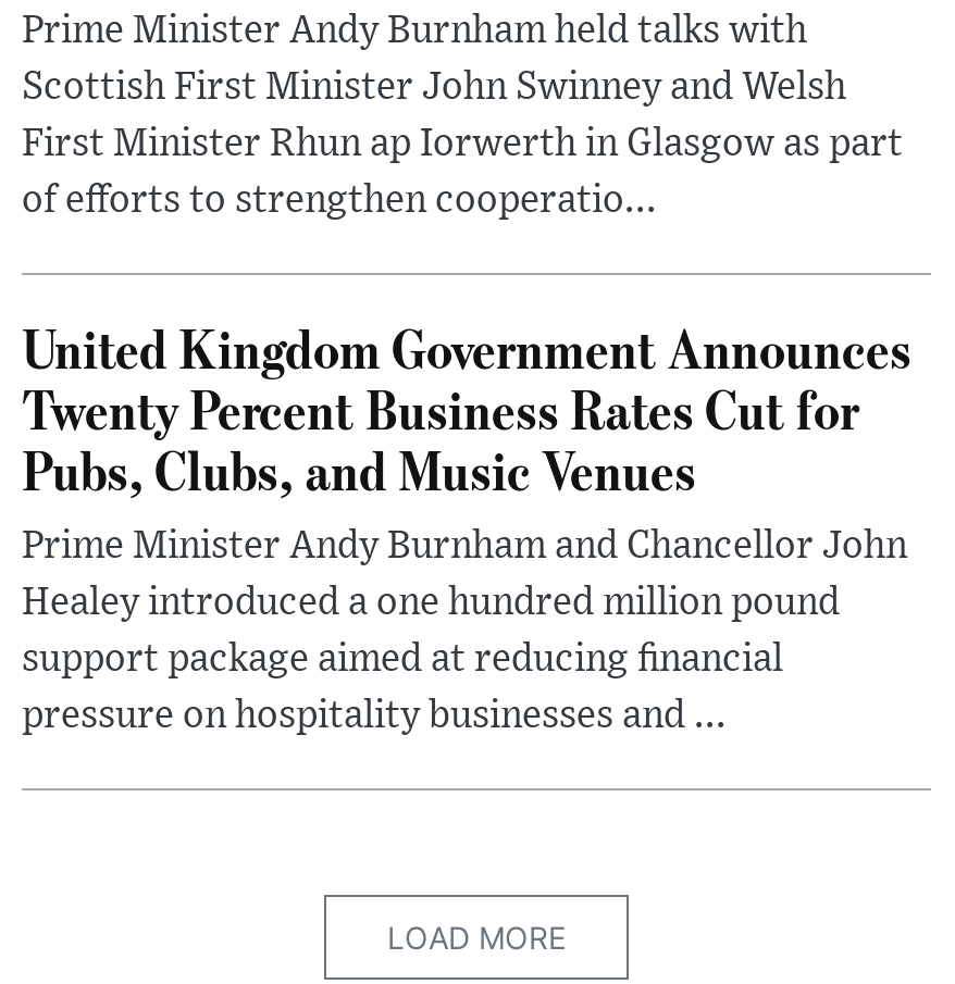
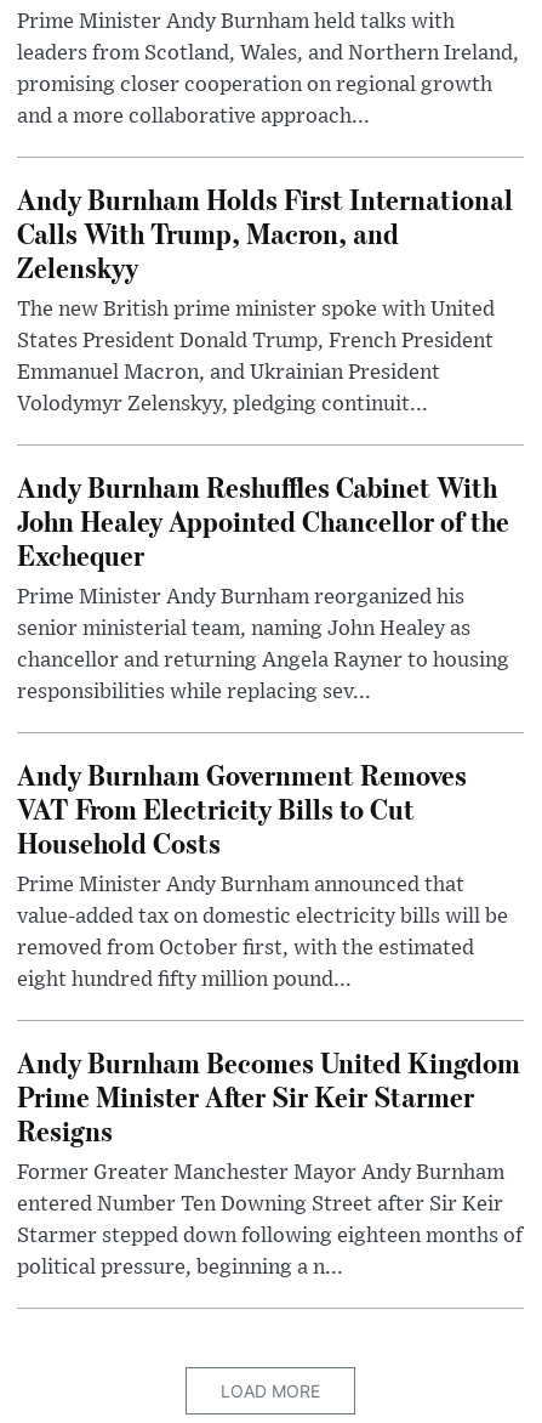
- Scottish First Minister John Swinney and Welsh
- First Minister Rhun ap Iorwerth in Glasgow as part
- of efforts to strengthen cooperatio...
- United Kingdom Government Announces
- Twenty Percent Business Rates Cut for
- Pubs, Clubs, and Music Venues
- Prime Minister Andy Burnham and Chancellor John
- Healey introduced a one hundred million pound
- support package aimed at reducing financial
- pressure on hospitality businesses and ...
+ leaders from Scotland, Wales, and Northern Ireland,
+ promising closer cooperation on regional growth
+ and a more collaborative approach...
+ Andy Burnham Holds First International
+ Calls With Trump, Macron, and
+ Zelenskyy
+ The new British prime minister spoke with United
+ States President Donald Trump, French President
+ Emmanuel Macron, and Ukrainian President
+ Volodymyr Zelenskyy, pledging continuit...
+ Andy Burnham Reshuffles Cabinet With
+ John Healey Appointed Chancellor of the
+ Exchequer
+ Prime Minister Andy Burnham reorganized his
+ senior ministerial team, naming John Healey as
+ chancellor and returning Angela Rayner to housing
+ responsibilities while replacing sev...
+ Andy Burnham Government Removes
+ VAT From Electricity Bills to Cut
+ Household Costs
+ Prime Minister Andy Burnham announced that
+ value-added tax on domestic electricity bills will be
+ removed from October first, with the estimated
+ eight hundred fifty million pound...
+ Andy Burnham Becomes United Kingdom
+ Prime Minister After Sir Keir Starmer
+ Resigns
+ Former Greater Manchester Mayor Andy Burnham
+ entered Number Ten Downing Street after Sir Keir
+ Starmer stepped down following eighteen months of
+ political pressure, beginning a n...
